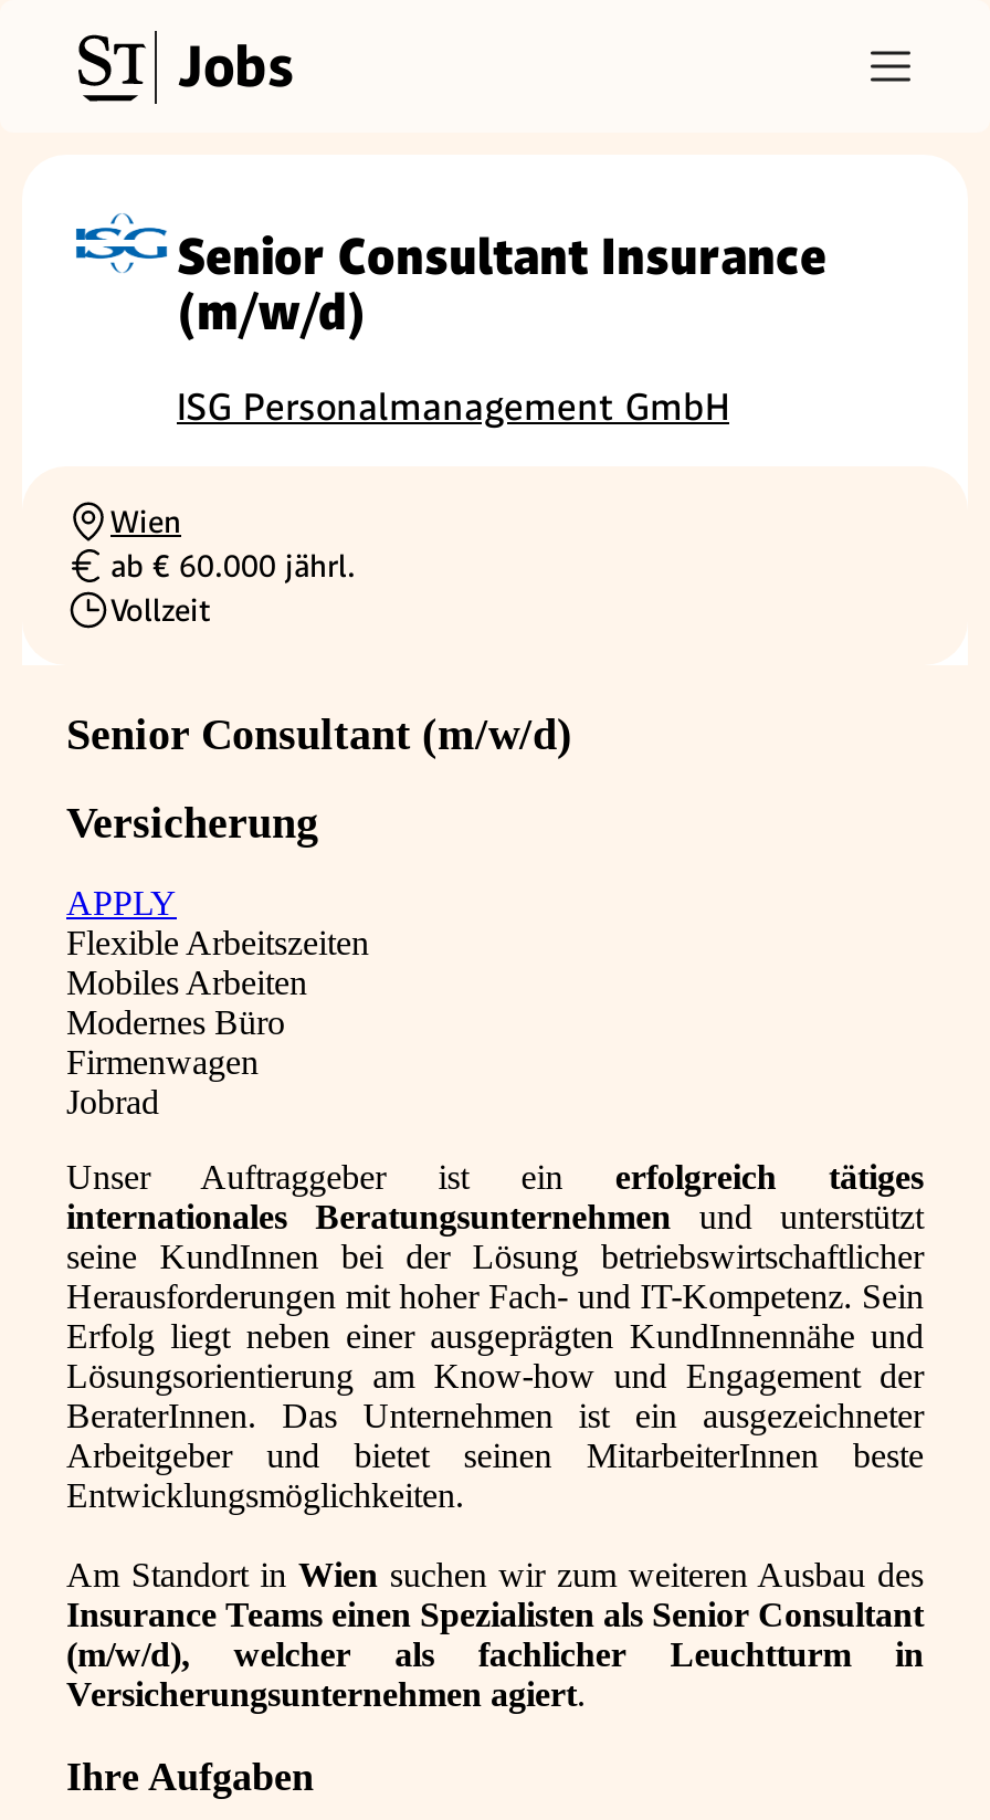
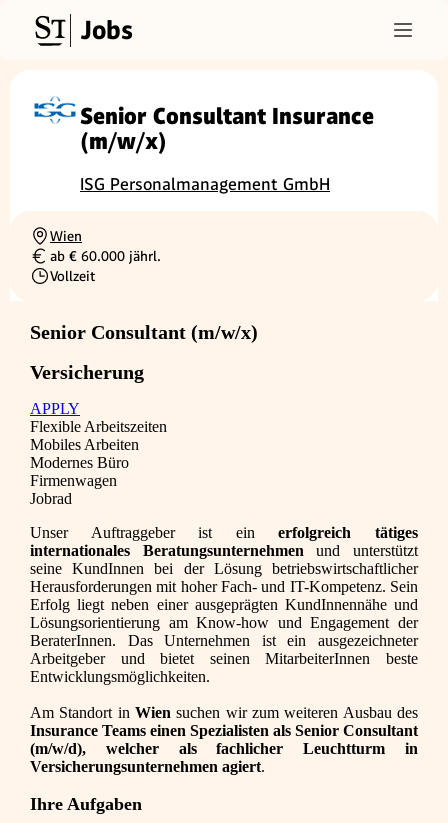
- (m/w/d)
+ (m/w/x)

- Senior Consultant (m/w/d)
+ Senior Consultant (m/w/x)
